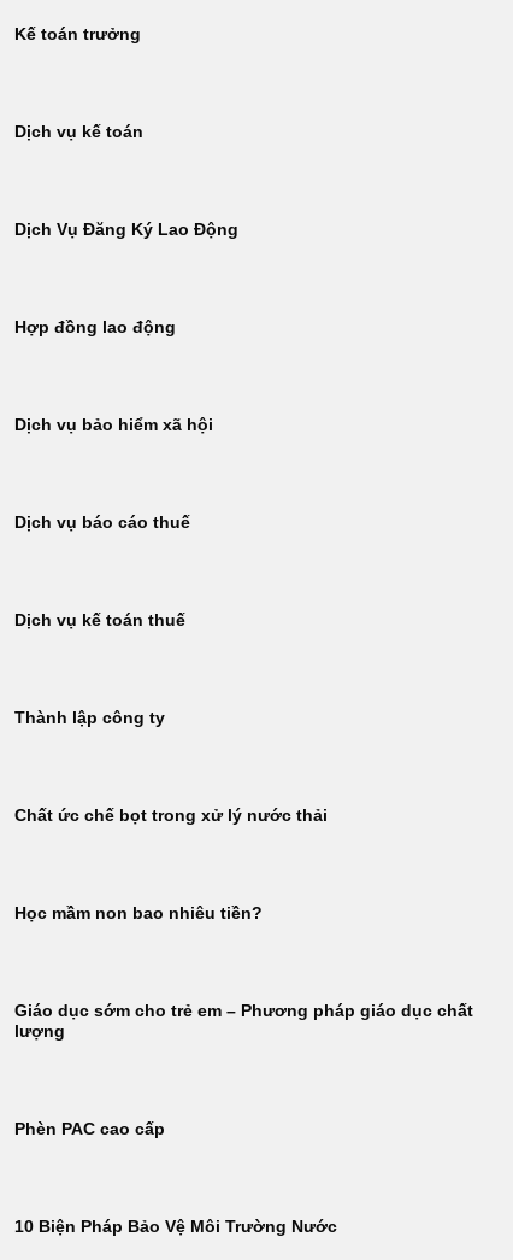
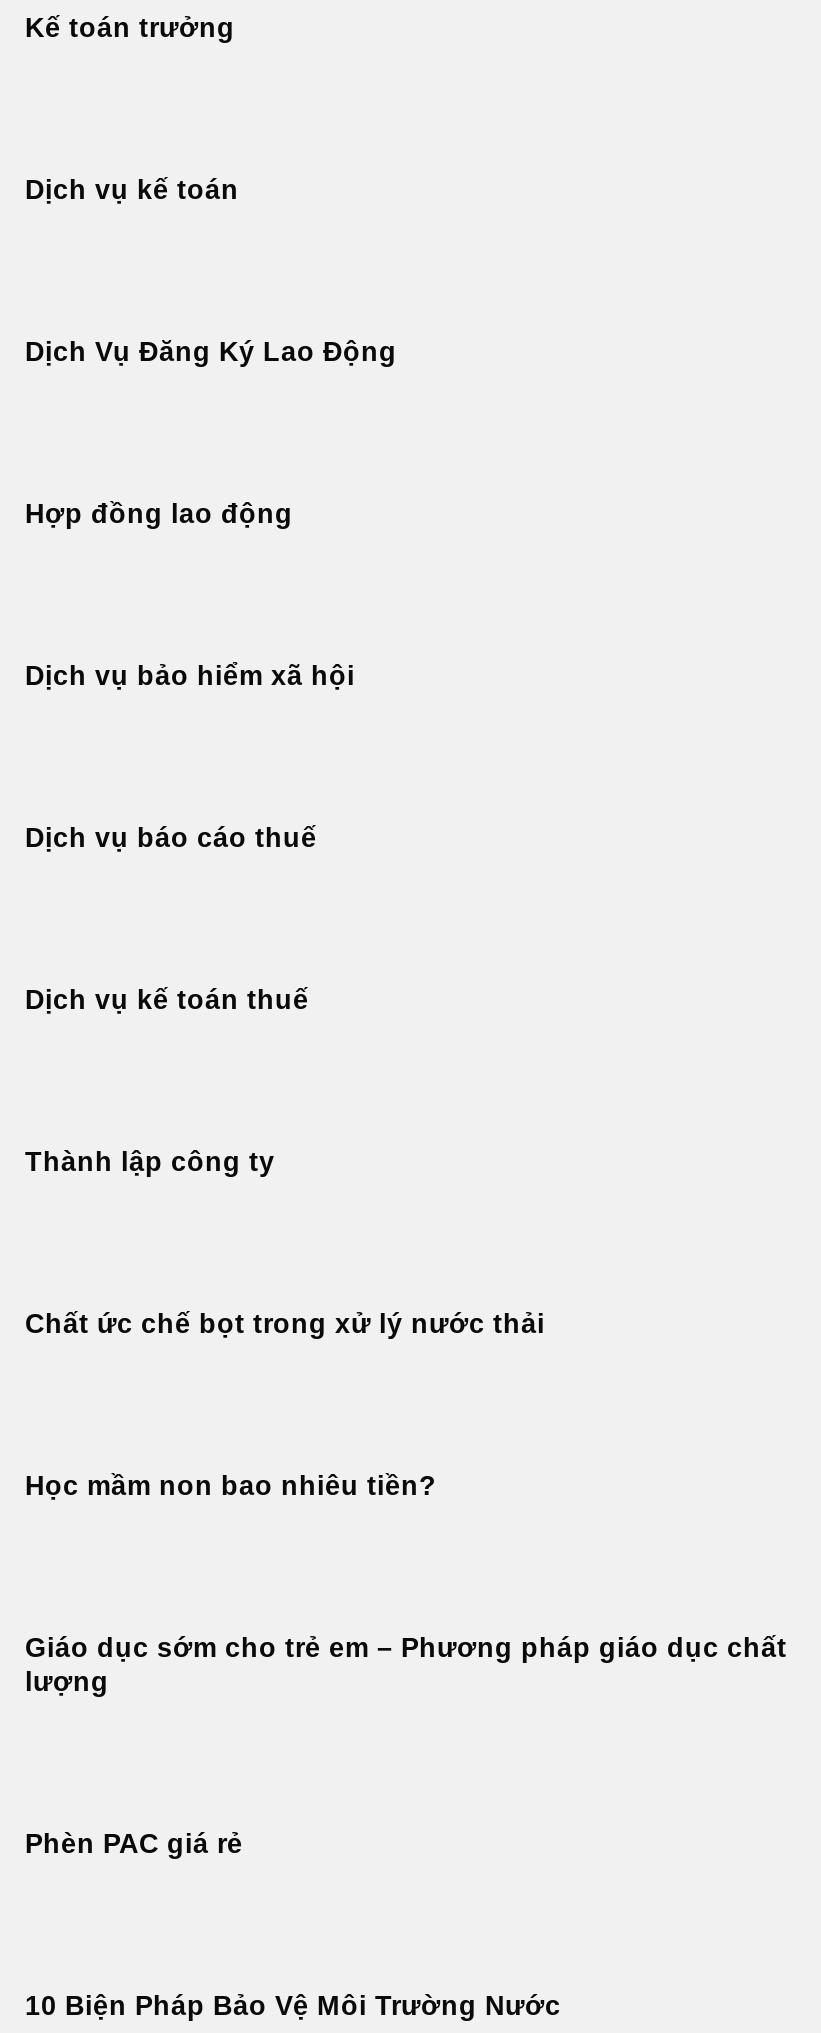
- Phèn PAC cao cấp
+ Phèn PAC giá rẻ
